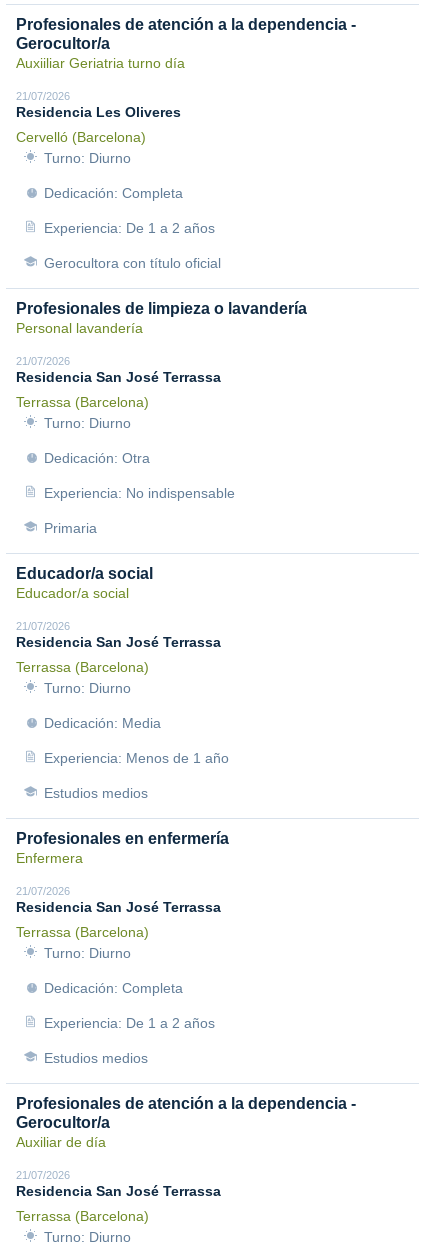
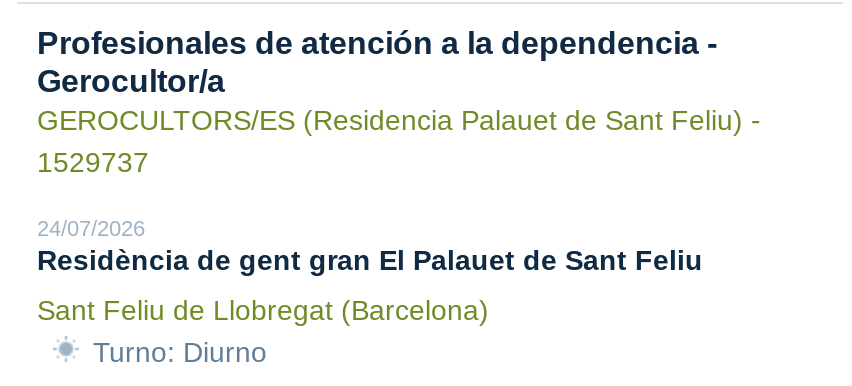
- Auxiiliar Geriatria turno día
- 21/07/2026
- Residencia Les Oliveres
- Cervelló (Barcelona)
- Turno: Diurno
- Dedicación: Completa
- Experiencia: De 1 a 2 años
- Gerocultora con título oficial
- Profesionales de limpieza o lavandería
- Personal lavandería
- 21/07/2026
- Residencia San José Terrassa
- Terrassa (Barcelona)
- Turno: Diurno
- Dedicación: Otra
- Experiencia: No indispensable
- Primaria
- Educador/a social
- Educador/a social
- 21/07/2026
- Residencia San José Terrassa
- Terrassa (Barcelona)
- Turno: Diurno
- Dedicación: Media
- Experiencia: Menos de 1 año
- Estudios medios
- Profesionales en enfermería
- Enfermera
- 21/07/2026
- Residencia San José Terrassa
- Terrassa (Barcelona)
- Turno: Diurno
- Dedicación: Completa
- Experiencia: De 1 a 2 años
- Estudios medios
- Profesionales de atención a la dependencia -
- Gerocultor/a
- Auxiliar de día
- 21/07/2026
- Residencia San José Terrassa
- Terrassa (Barcelona)
+ GEROCULTORS/ES (Residencia Palauet de Sant Feliu) -
+ 1529737
+ 24/07/2026
+ Residència de gent gran El Palauet de Sant Feliu
+ Sant Feliu de Llobregat (Barcelona)
